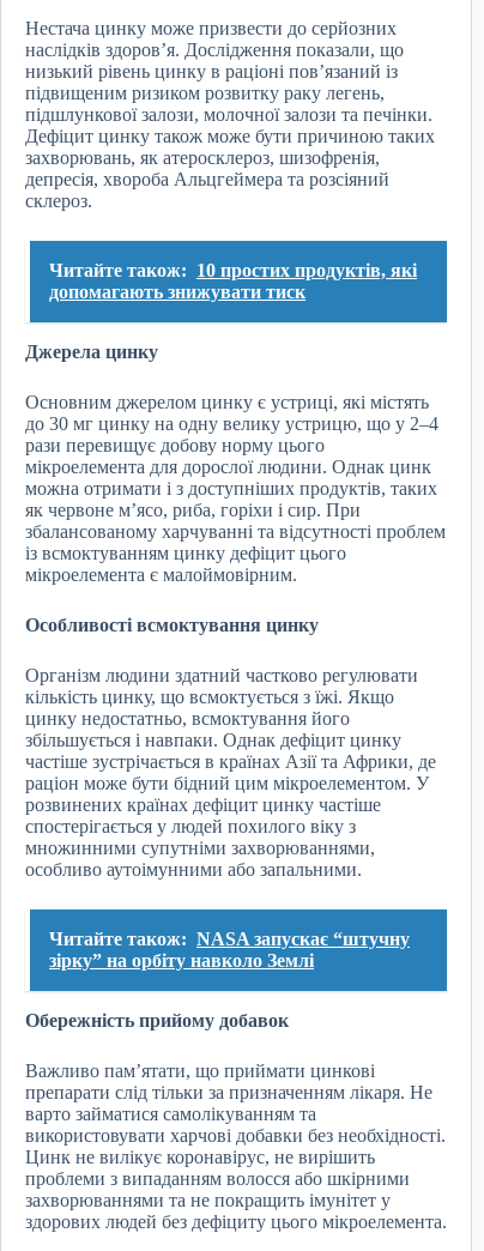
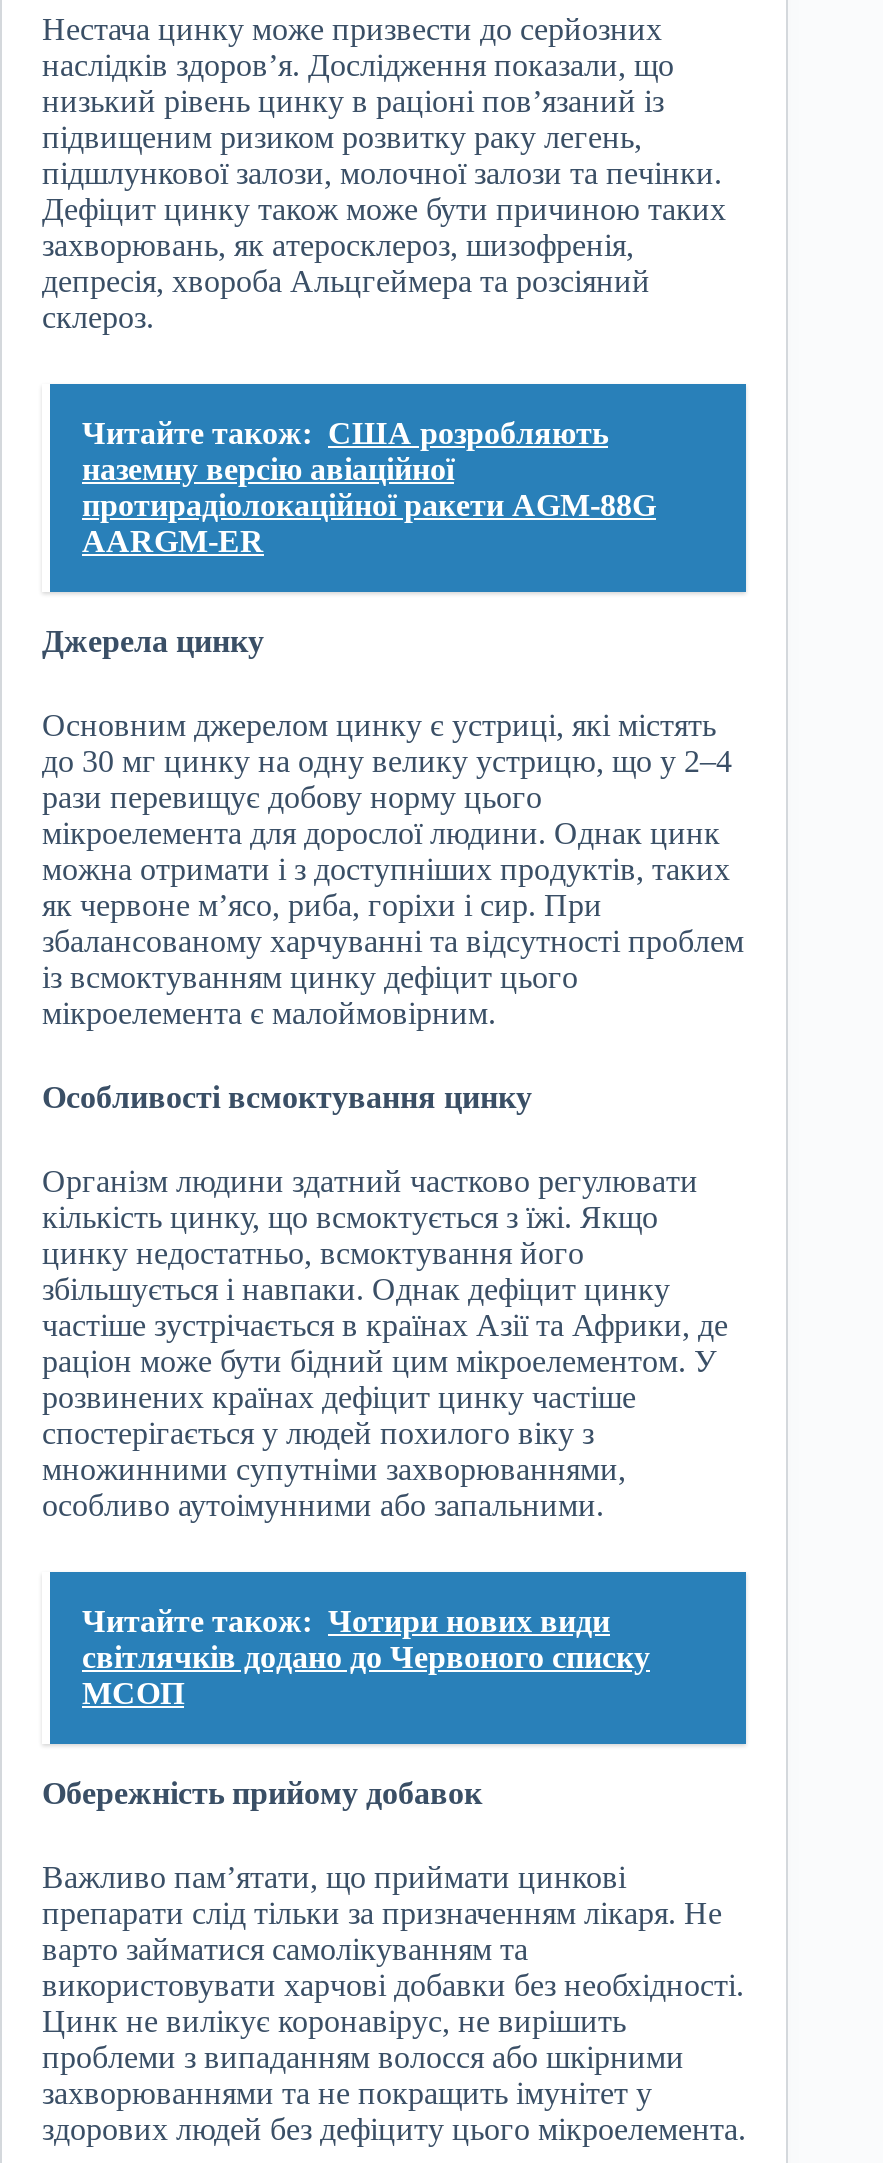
- Читайте також: 10 простих продуктів, які
- допомагають знижувати тиск
+ Читайте також: США розробляють
+ наземну версію авіаційної
+ протирадіолокаційної ракети AGM-88G
+ AARGM-ER

- Читайте також: NASA запускає “штучну
- зірку” на орбіту навколо Землі
+ Читайте також: Чотири нових види
+ світлячків додано до Червоного списку
+ МСОП
